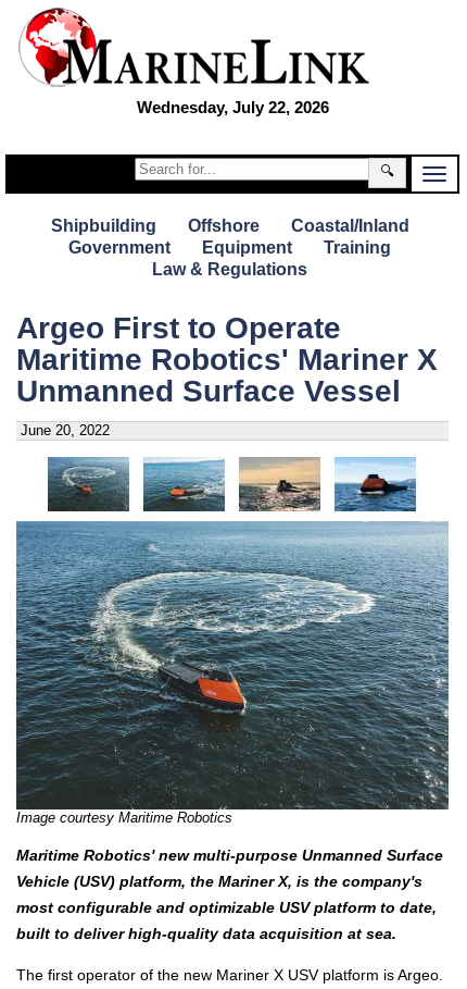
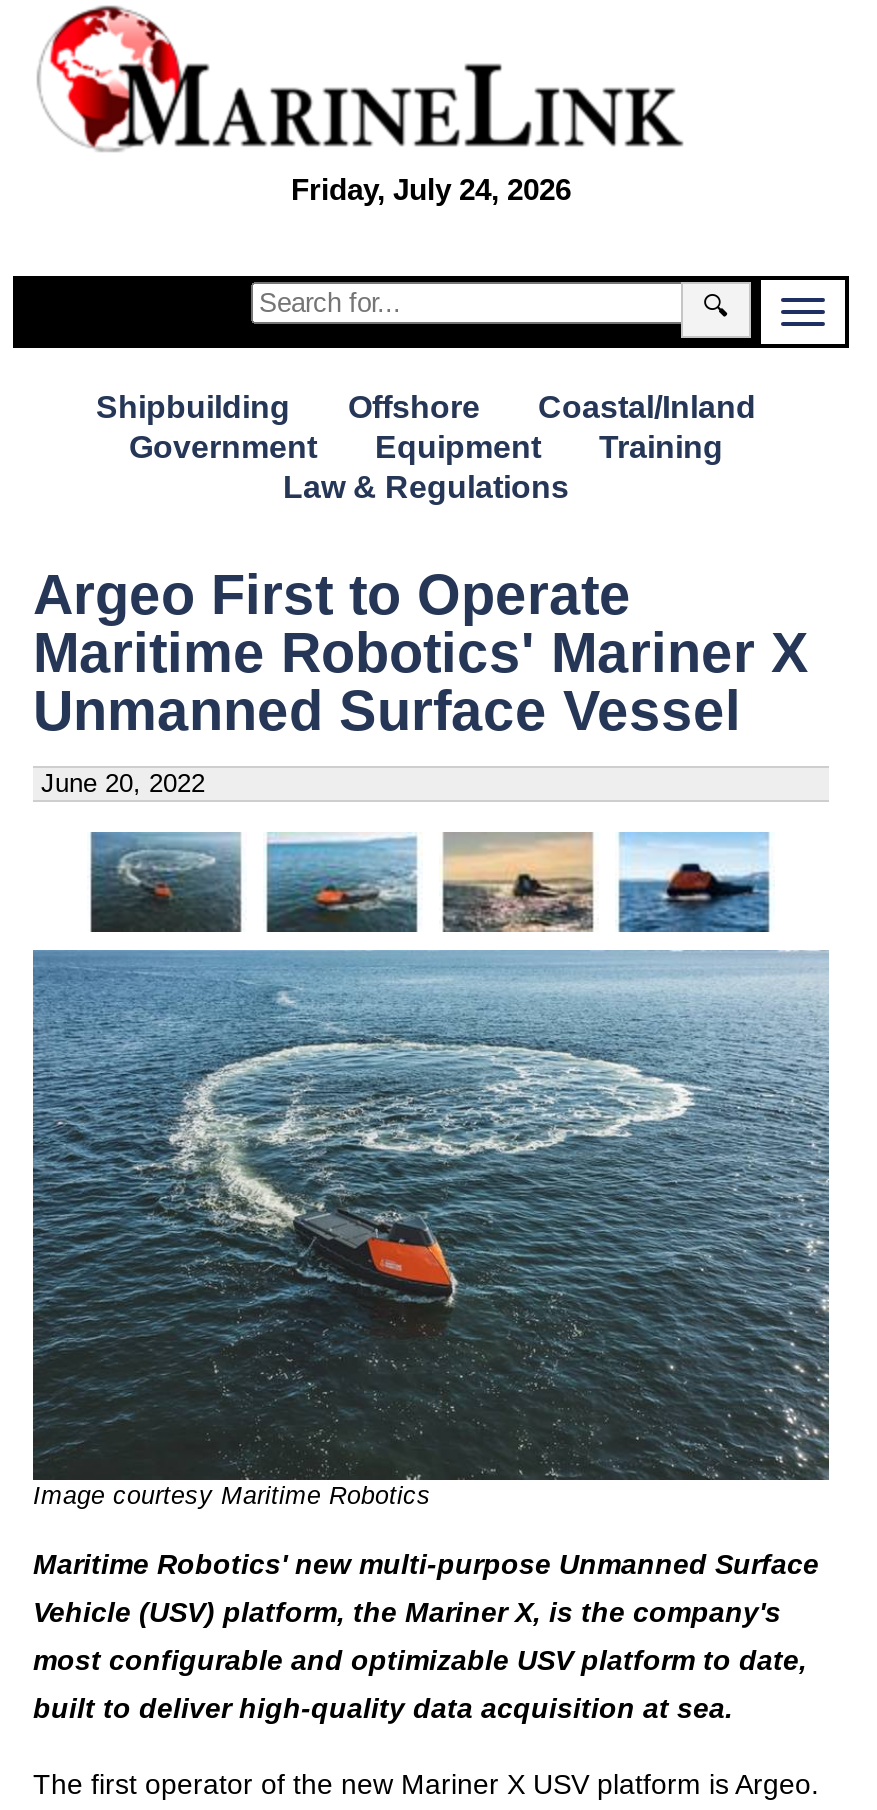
- Wednesday, July 22, 2026
+ Friday, July 24, 2026
